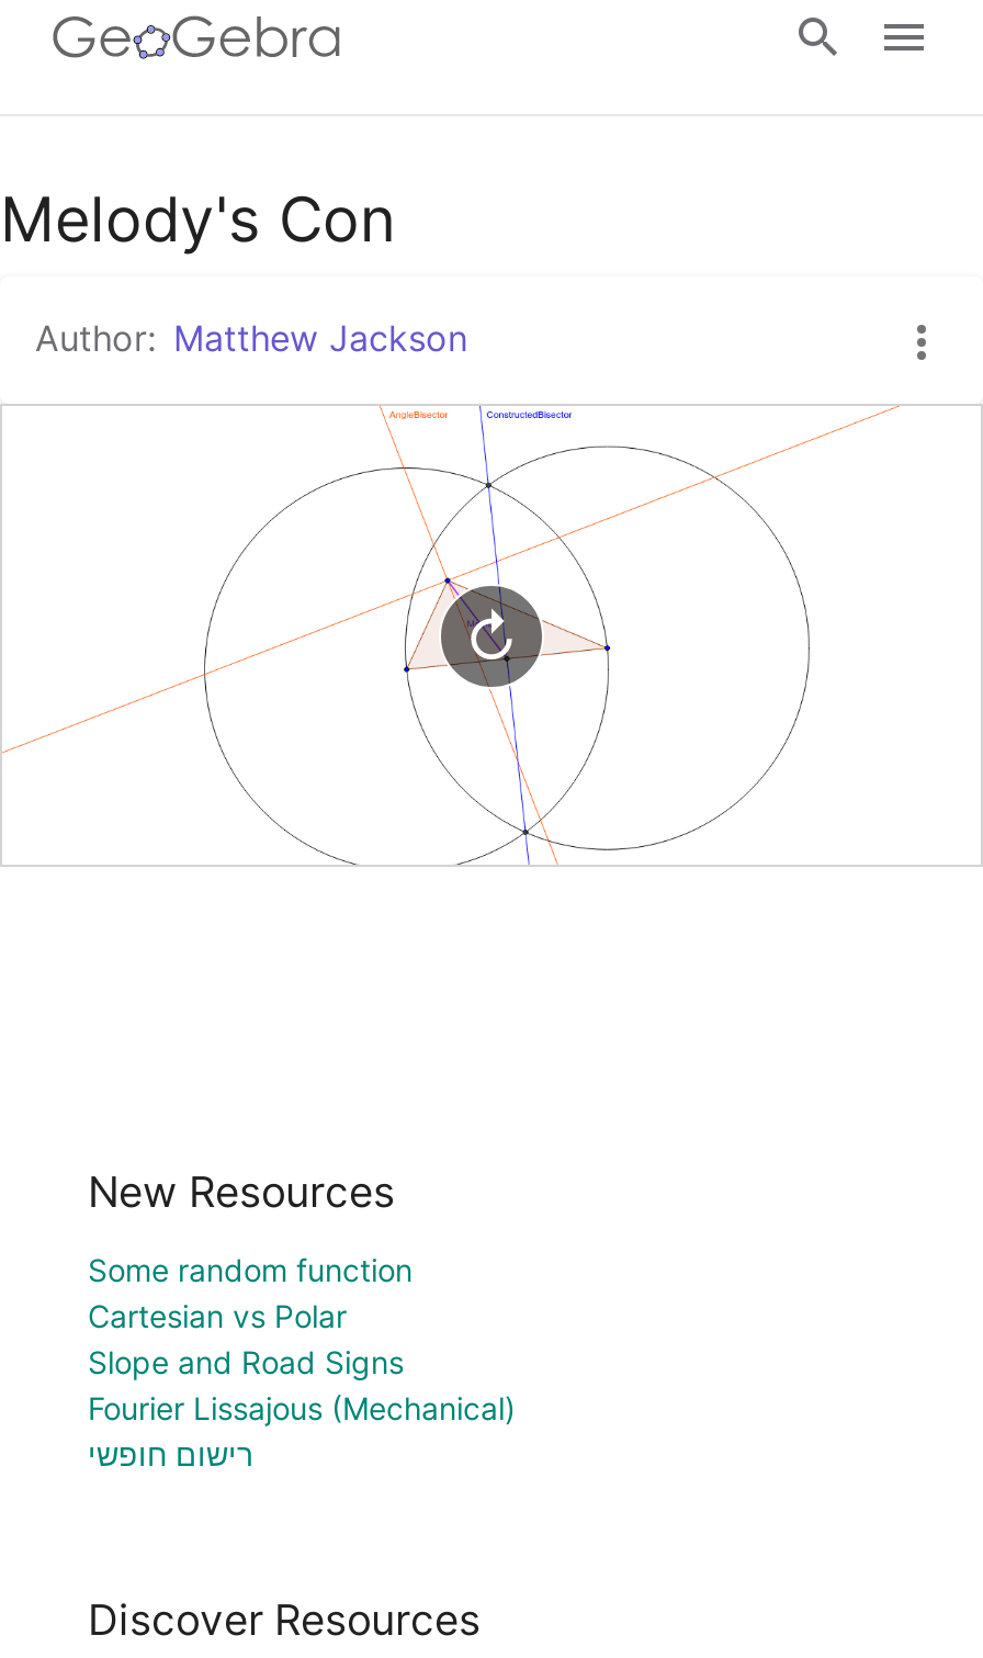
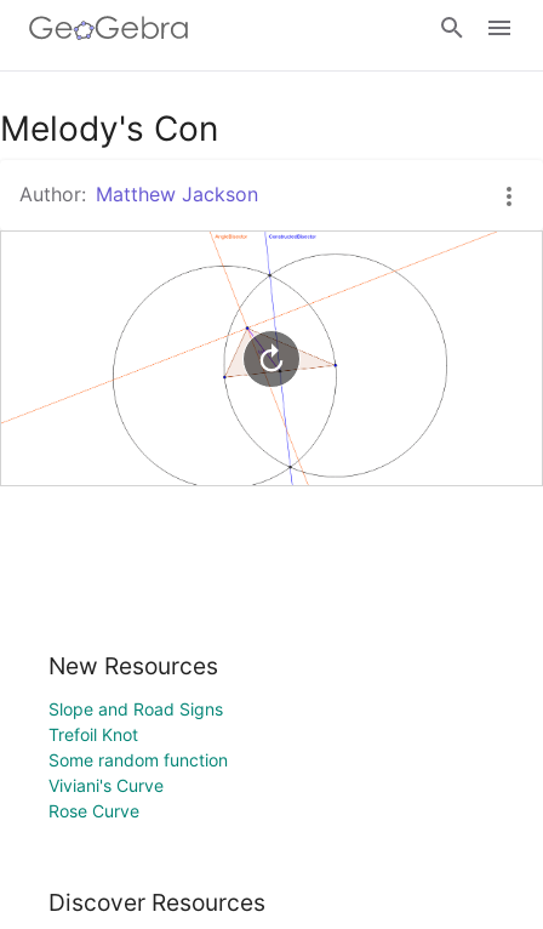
moved down: Some random function

- Cartesian vs Polar

moved up: Slope and Road Signs

- Fourier Lissajous (Mechanical)
- רישום חופשי
+ Trefoil Knot
+ Viviani's Curve
+ Rose Curve
